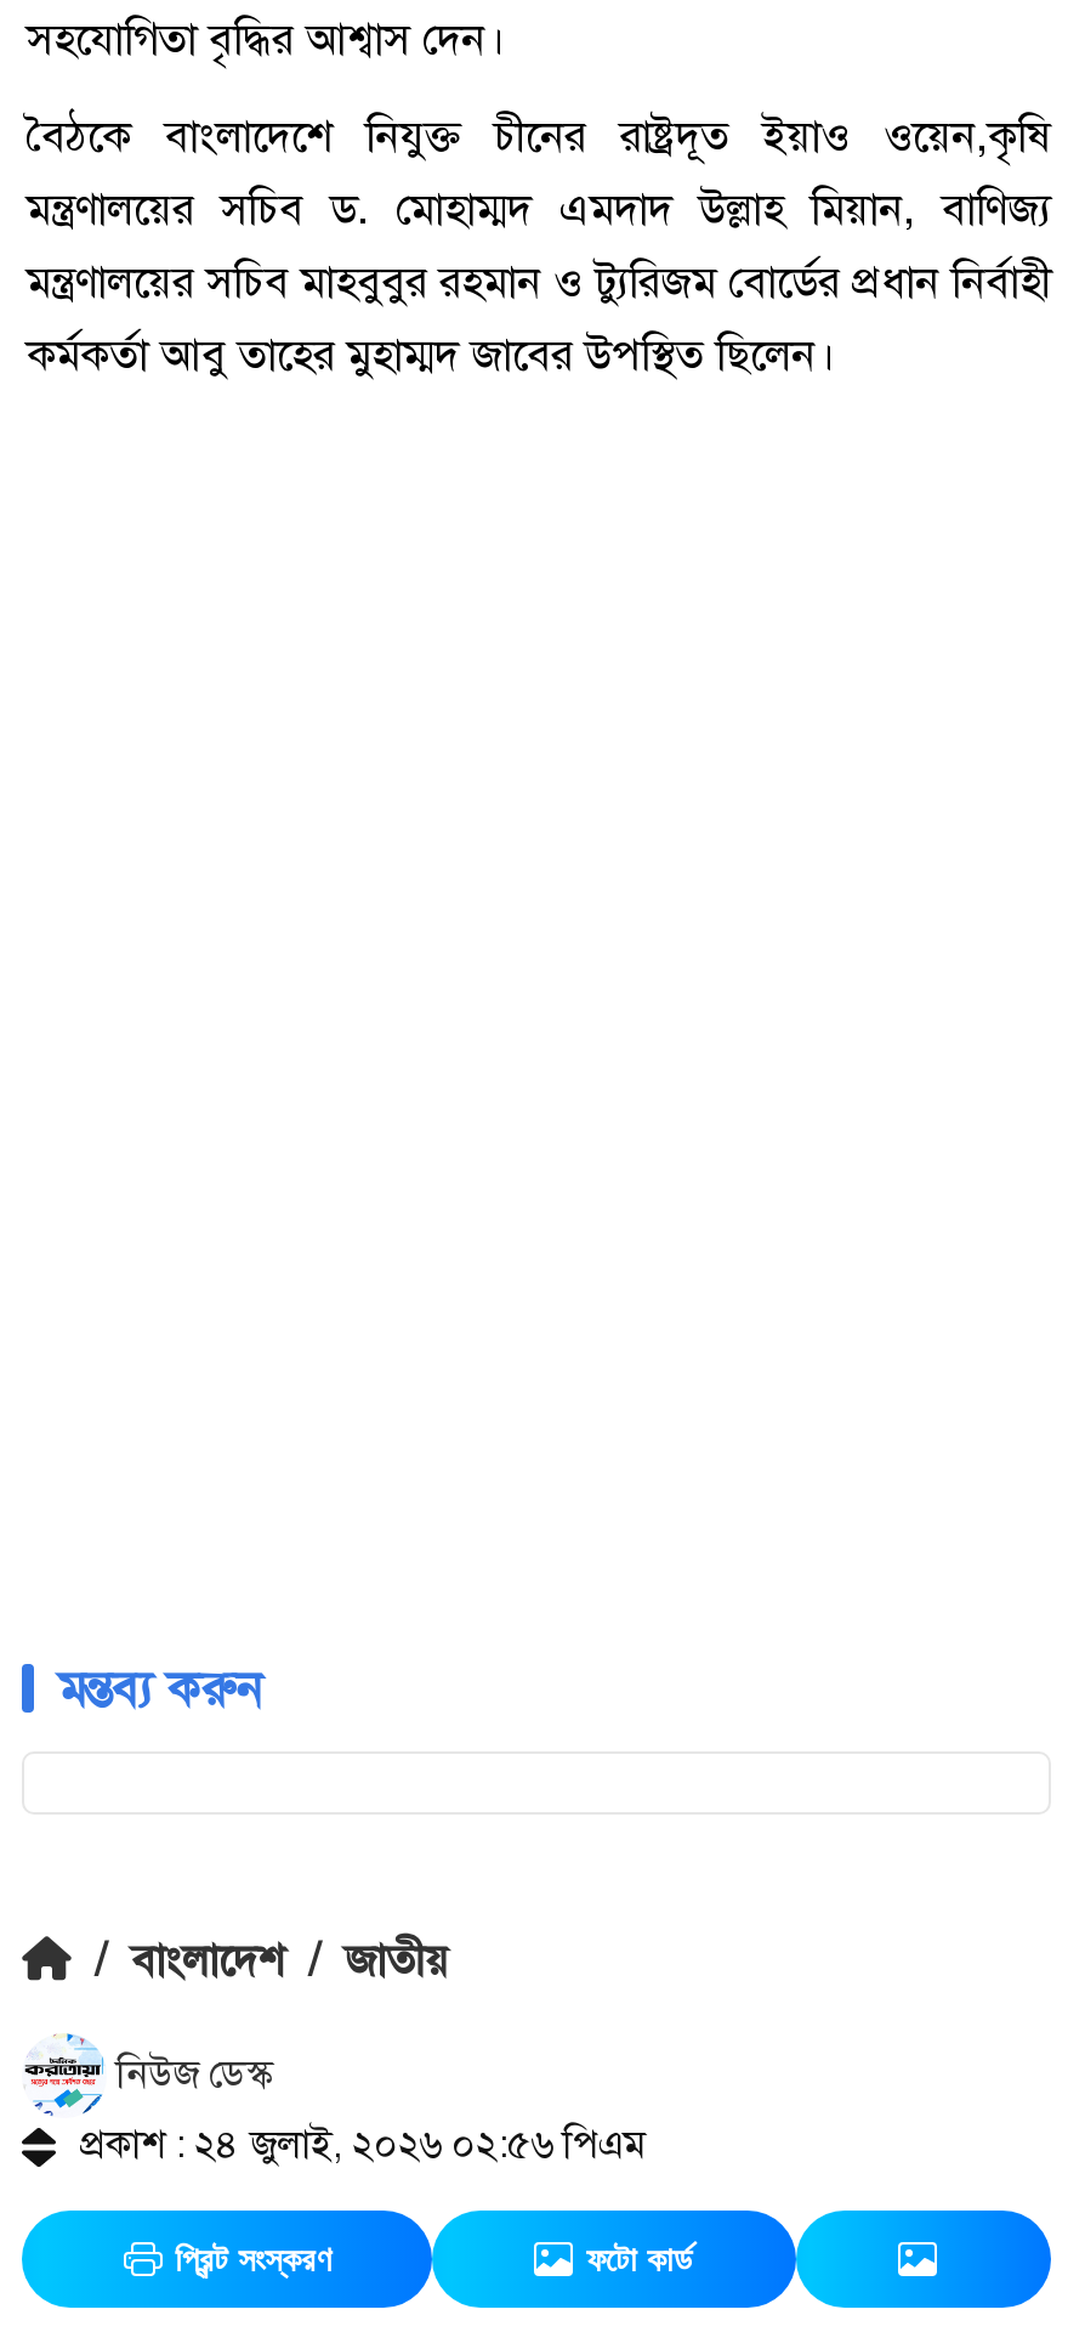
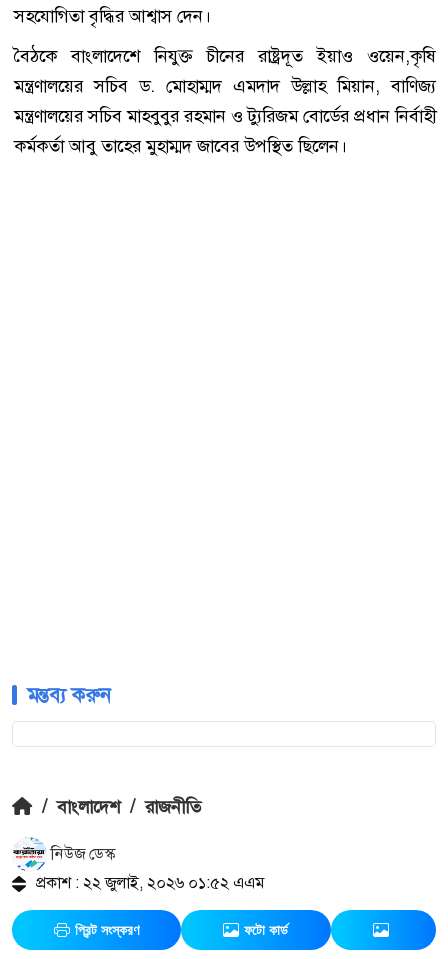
- / বাংলাদেশ / জাতীয়
+ / বাংলাদেশ / রাজনীতি

- প্রকাশ : ২৪ জুলাই, ২০২৬ ০২:৫৬ পিএম
+ প্রকাশ : ২২ জুলাই, ২০২৬ ০১:৫২ এএম
